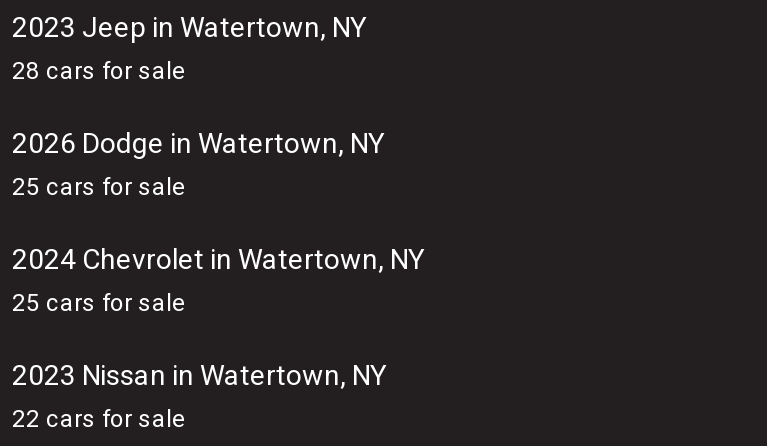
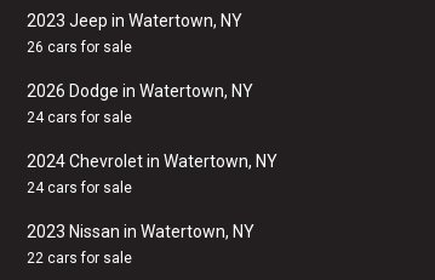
- 28 cars for sale
+ 26 cars for sale

- 25 cars for sale
+ 24 cars for sale

- 25 cars for sale
+ 24 cars for sale
